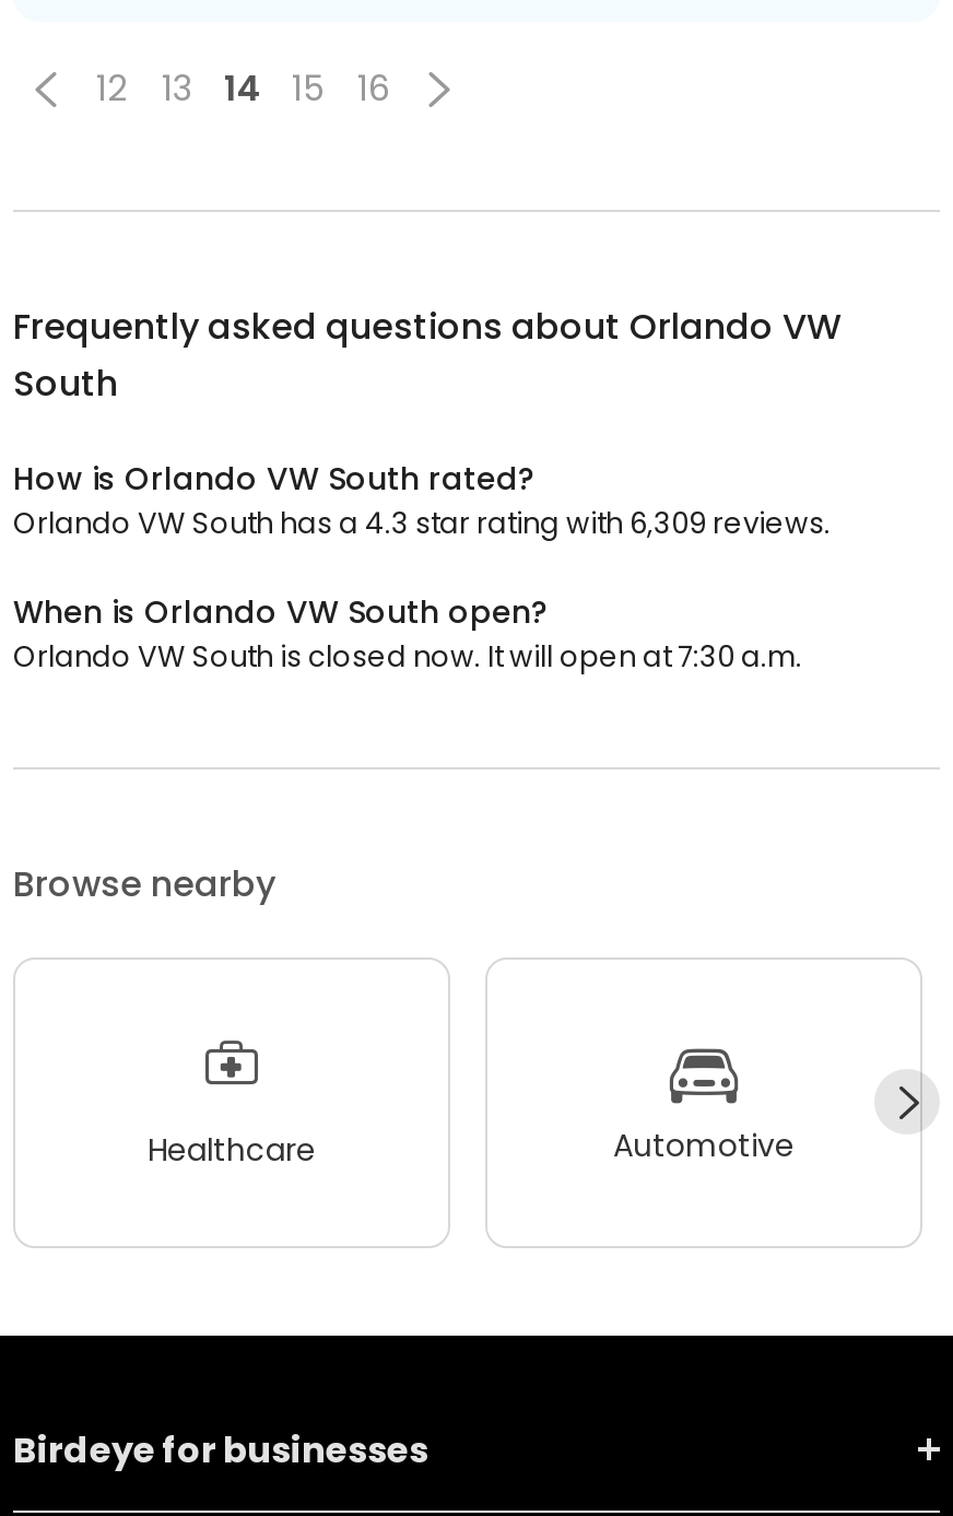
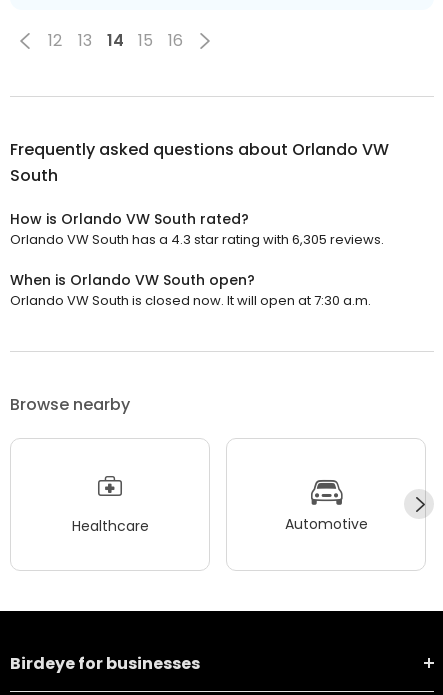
- Orlando VW South has a 4.3 star rating with 6,309 reviews.
+ Orlando VW South has a 4.3 star rating with 6,305 reviews.
